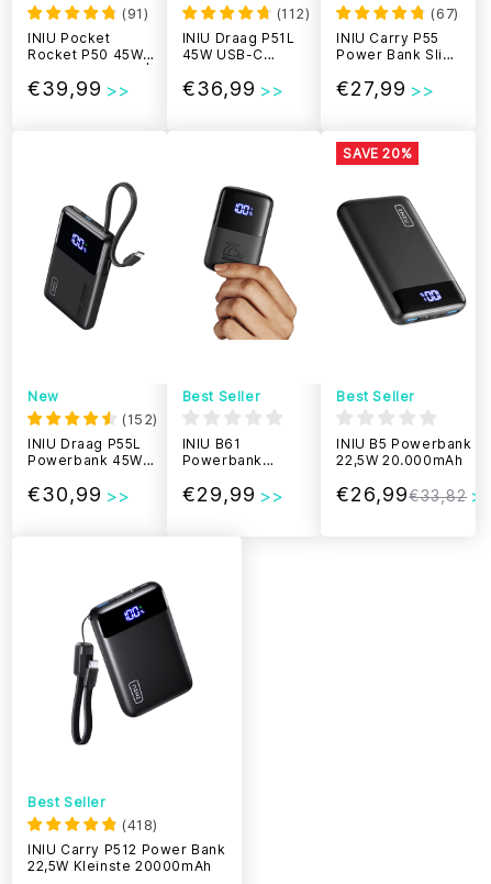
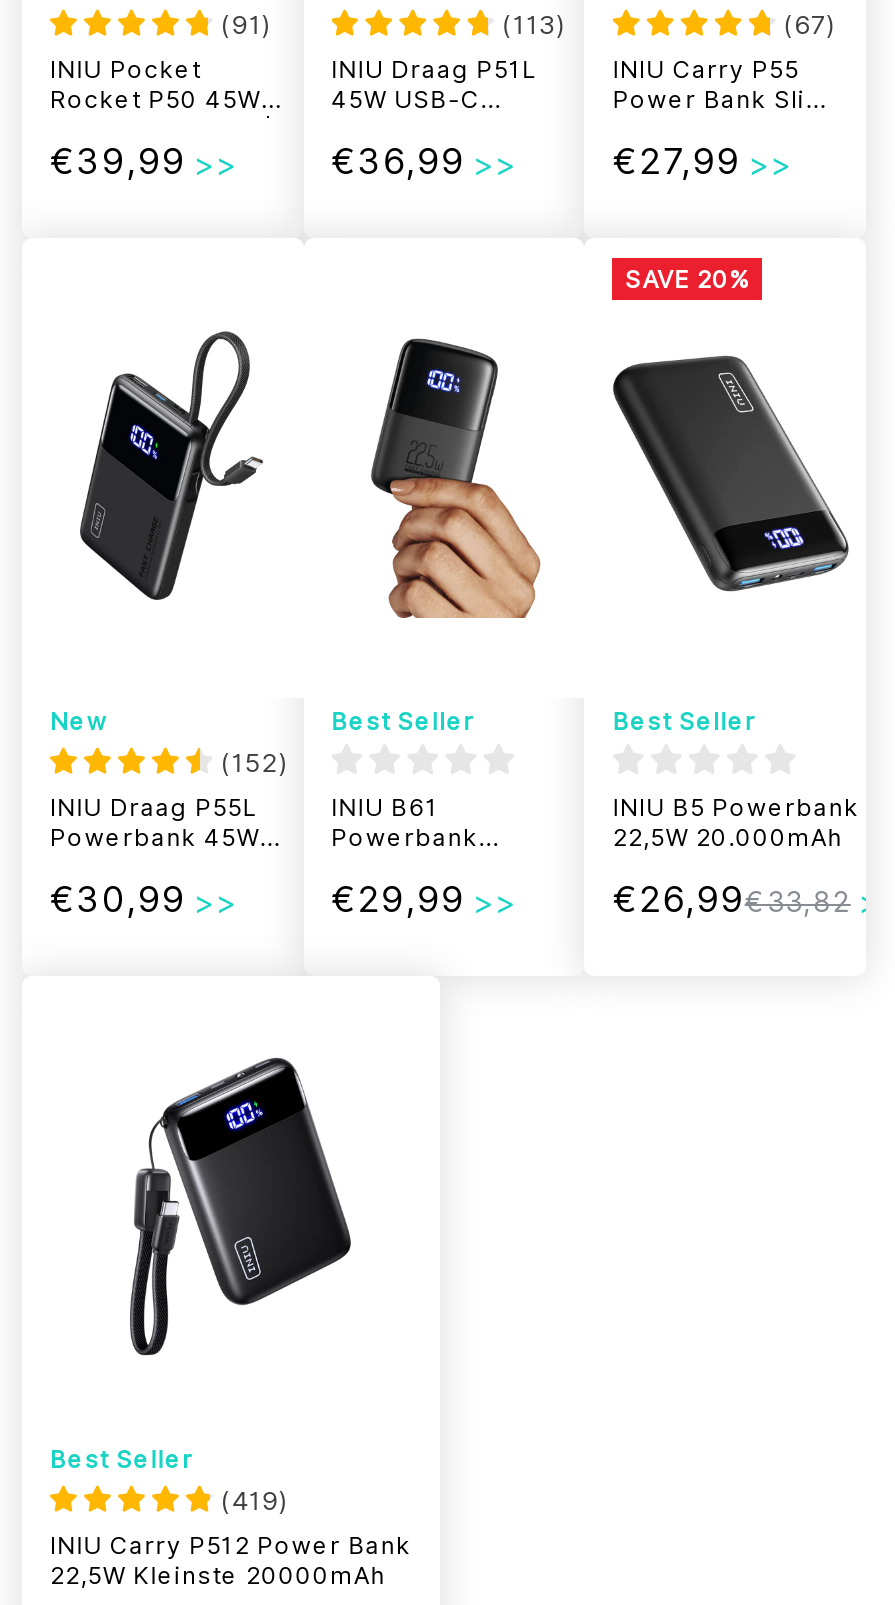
- (112)
+ (113)

- (418)
+ (419)
